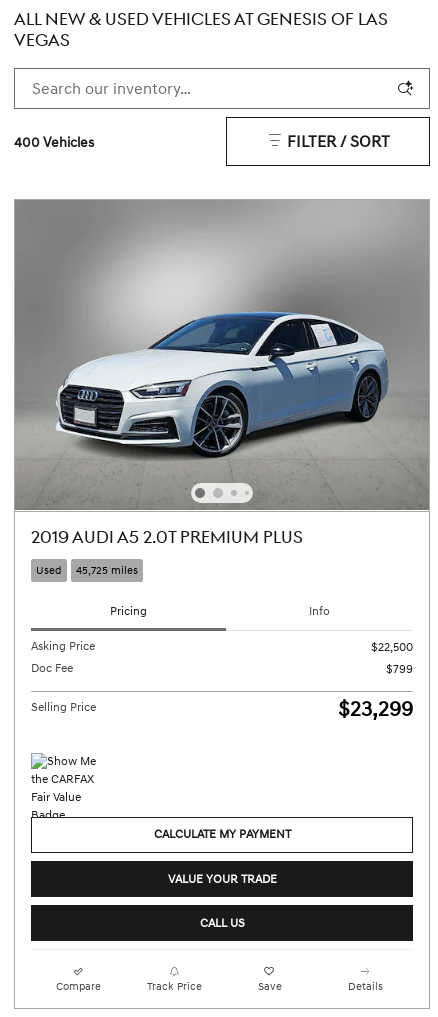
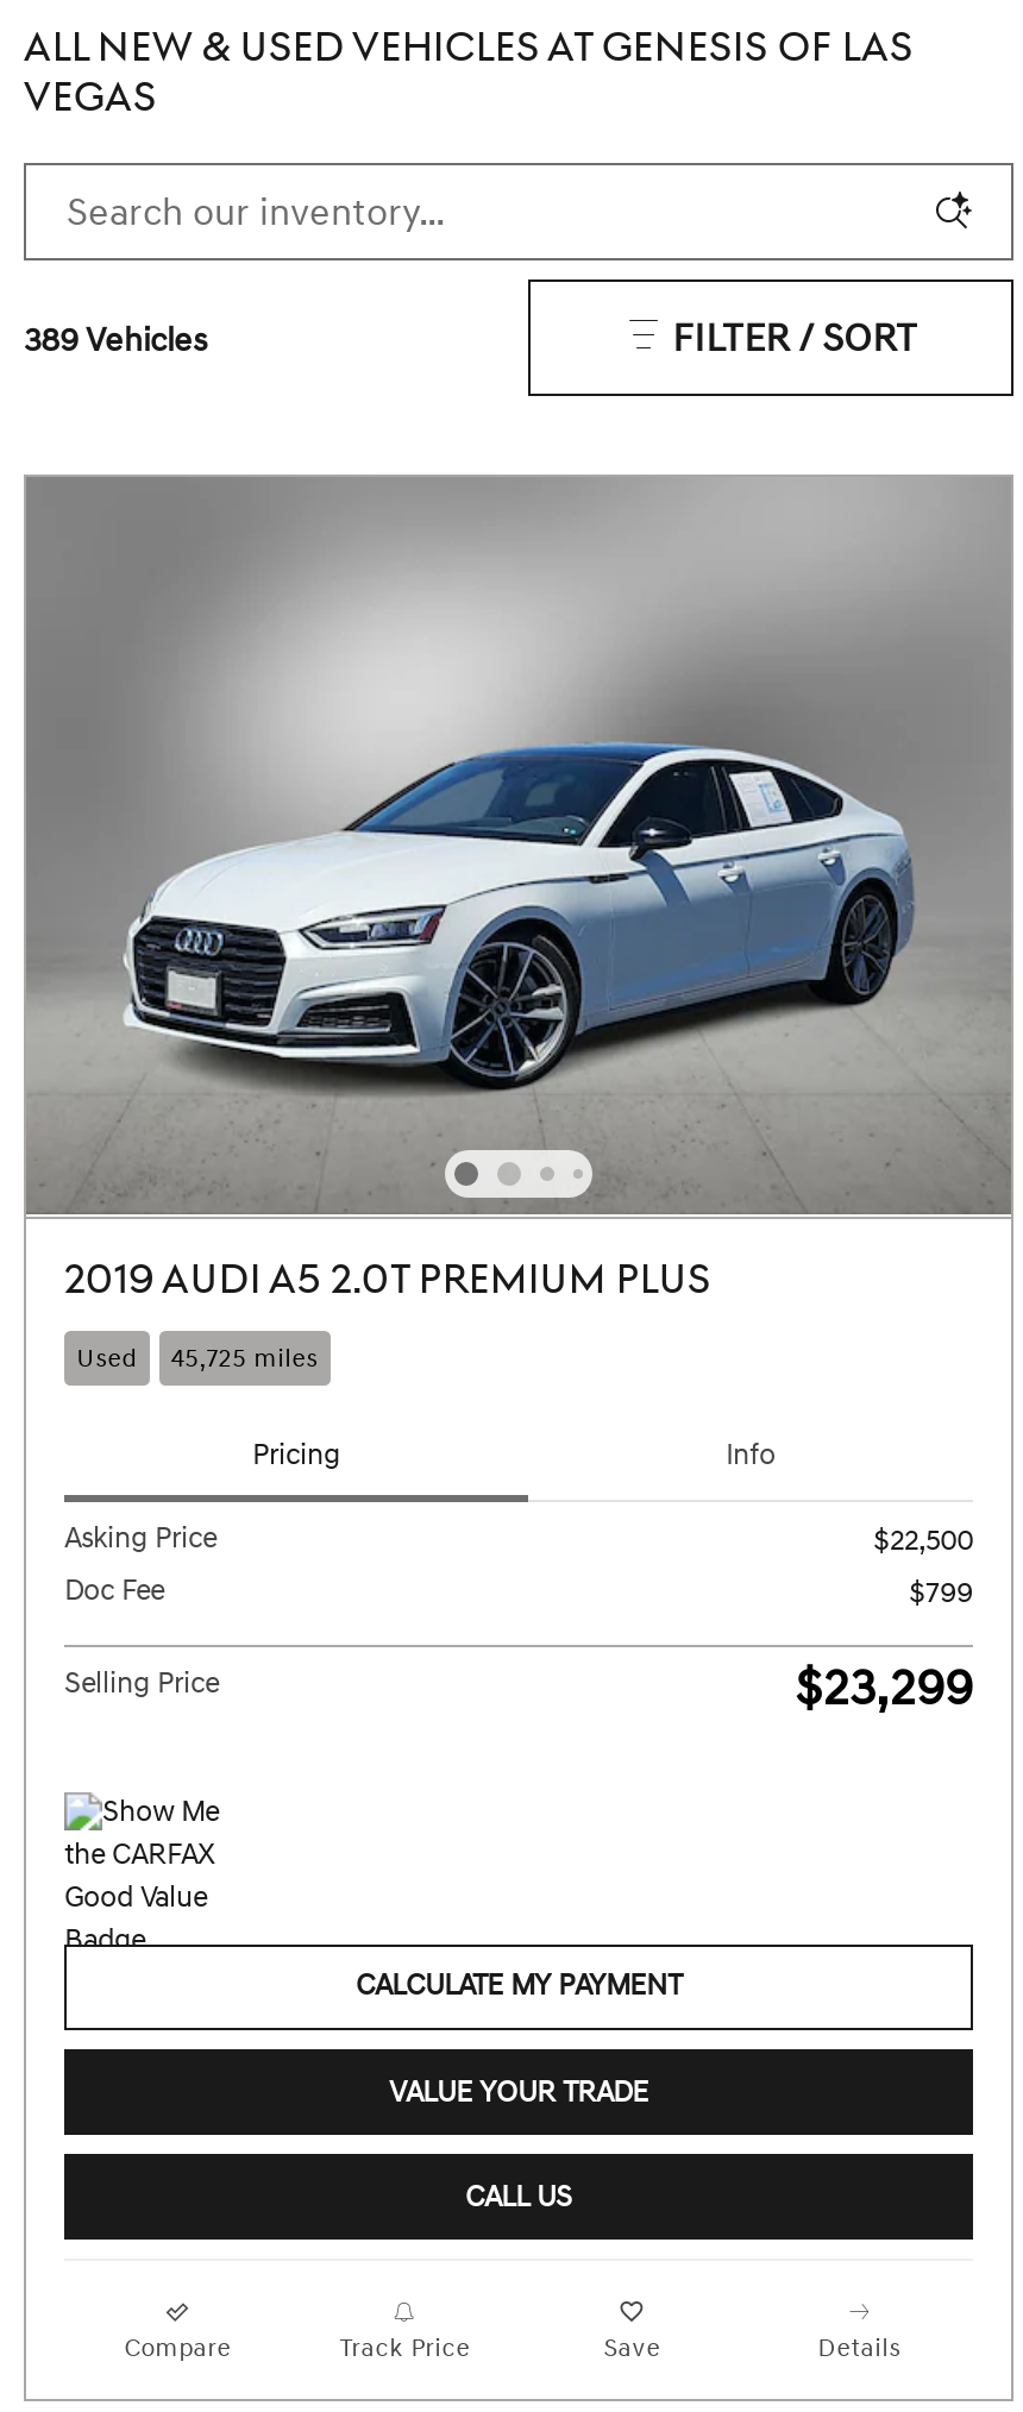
- 400 Vehicles
+ 389 Vehicles
